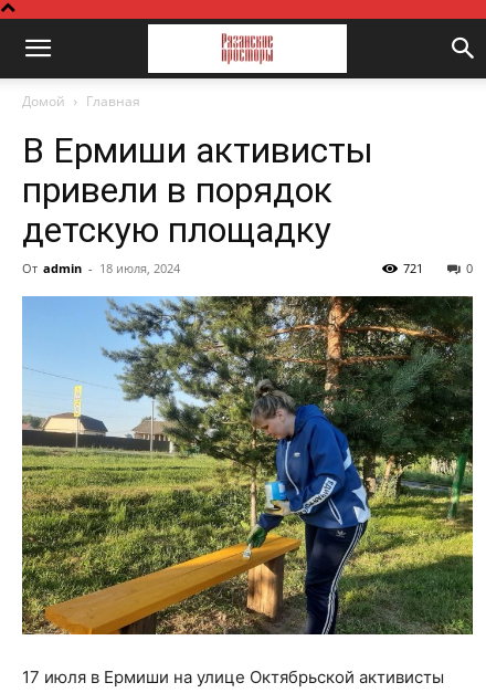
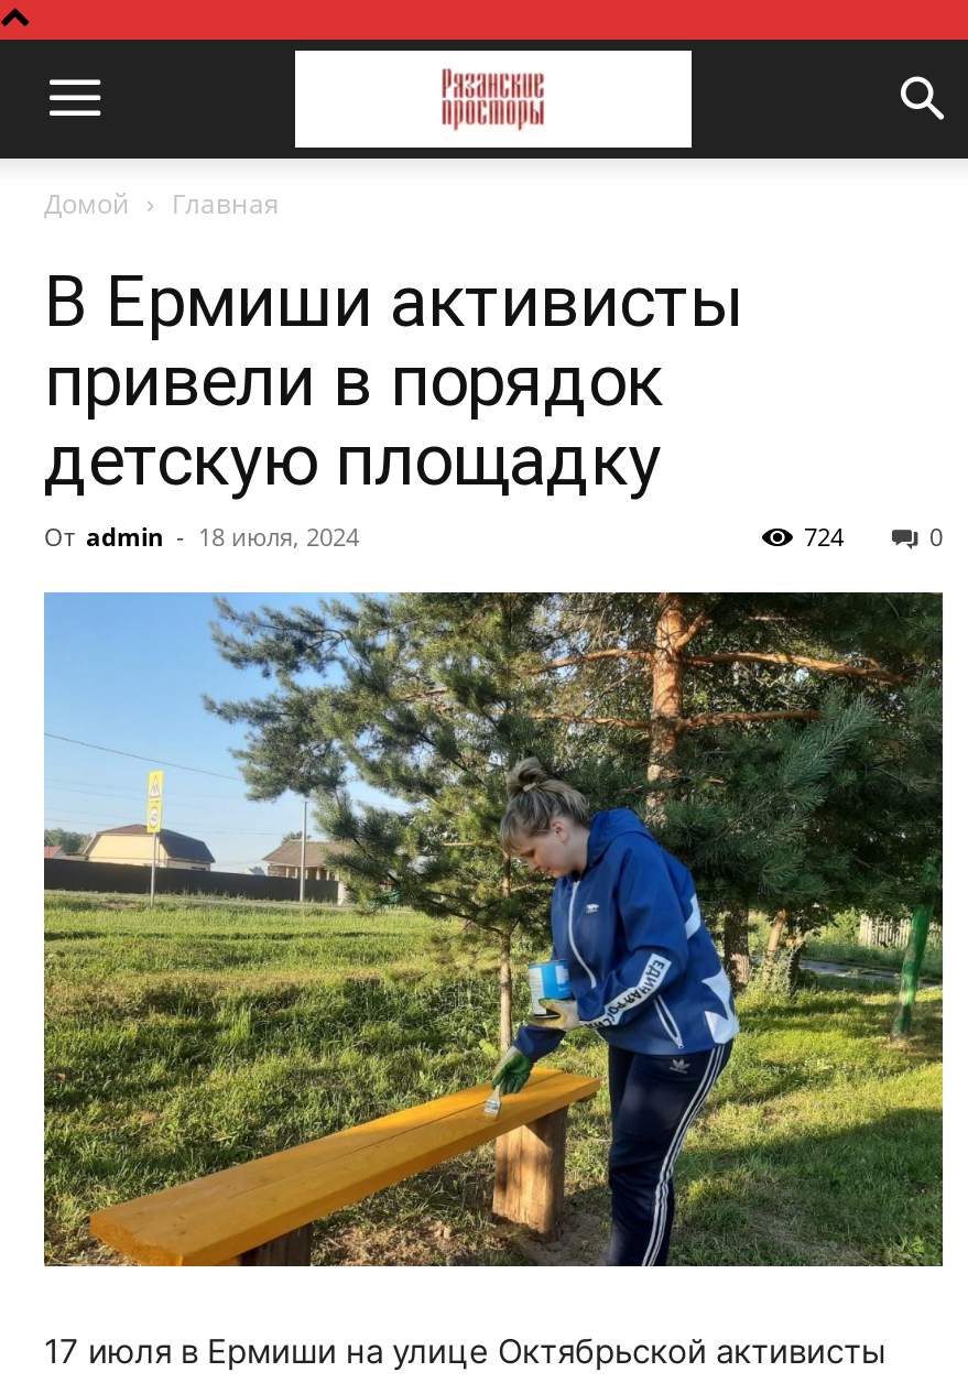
- 721
+ 724
